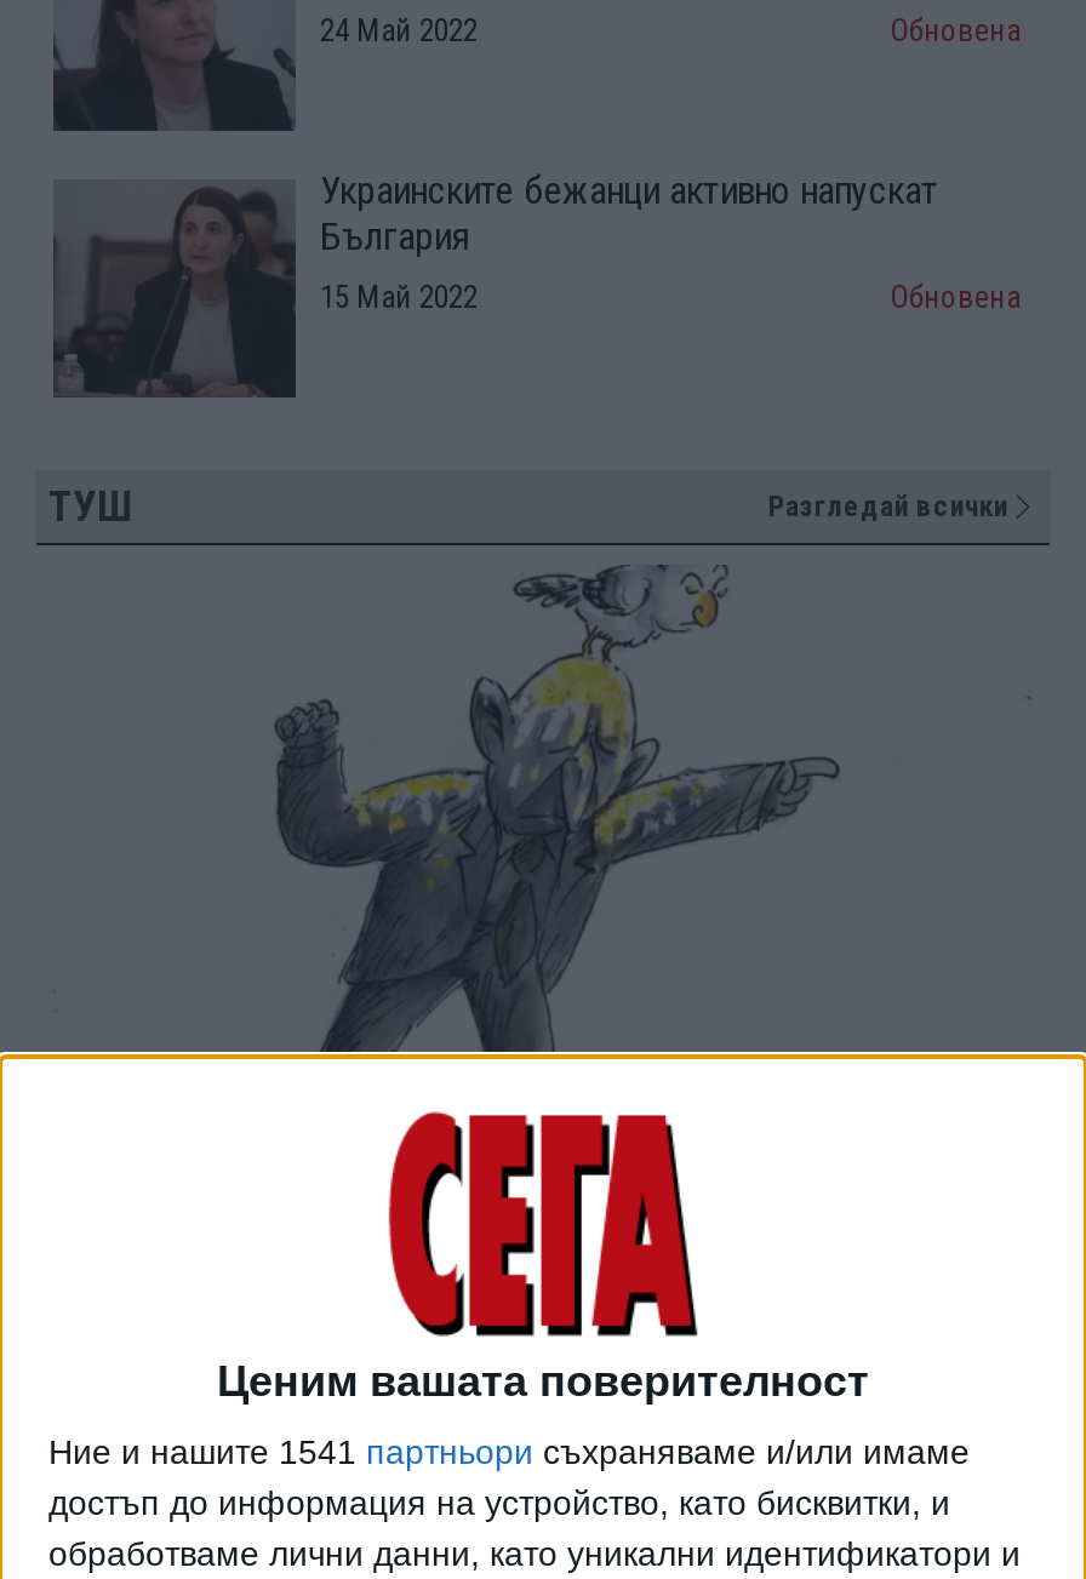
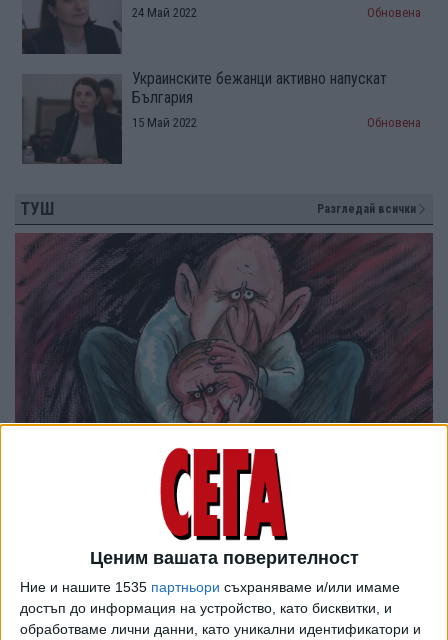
- [image]
+ [image]

- Ние и нашите 1541 партньори съхраняваме и/или имаме
+ Ние и нашите 1535 партньори съхраняваме и/или имаме
